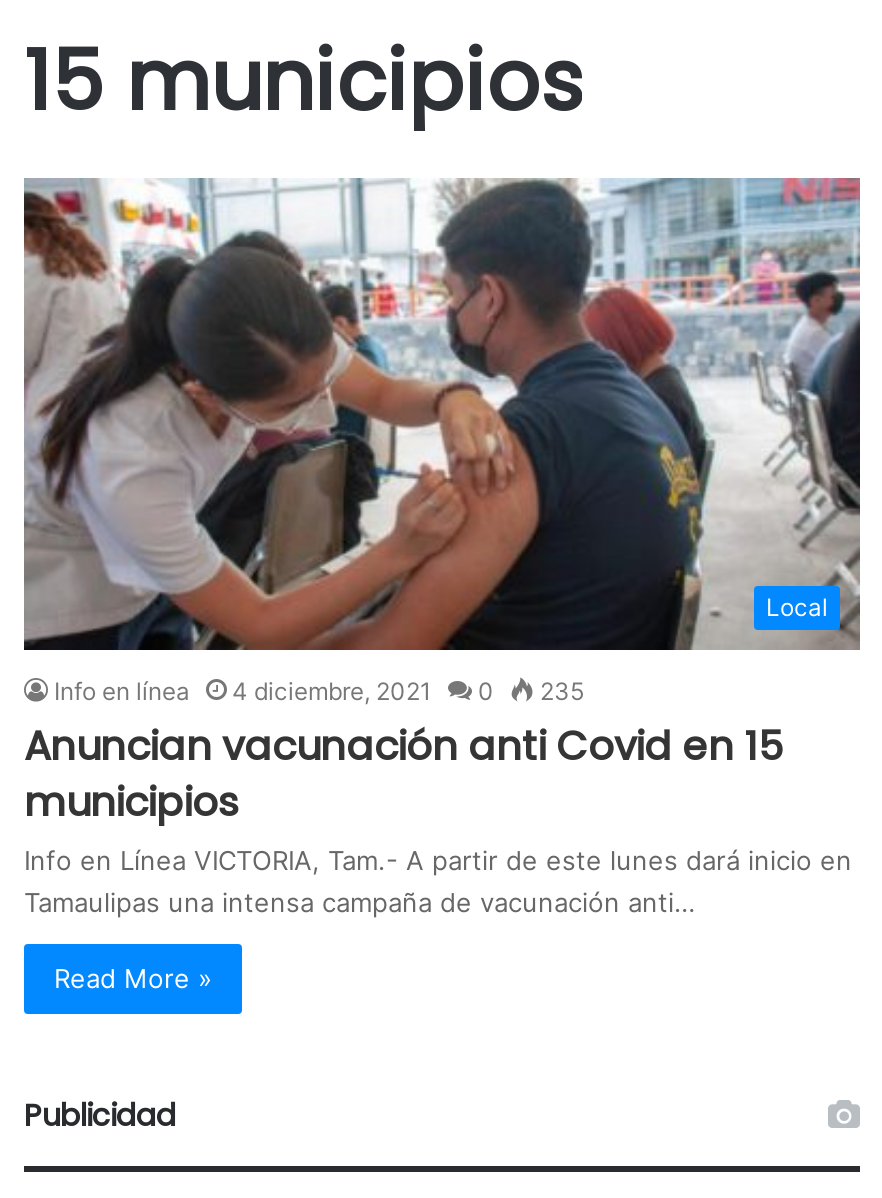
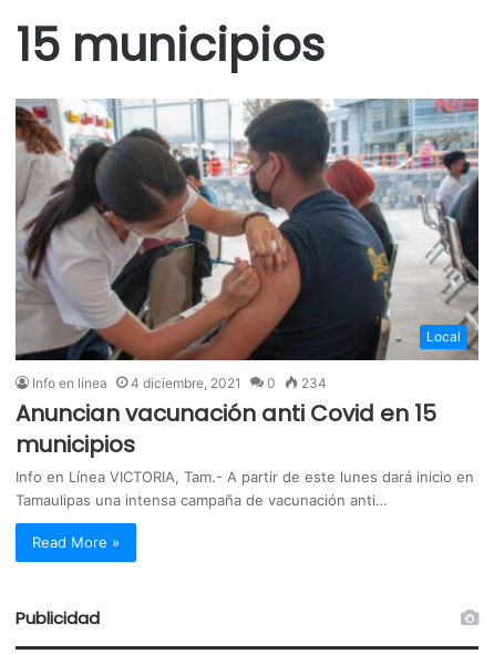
- Info en línea 4 diciembre, 2021 0 235
+ Info en línea 4 diciembre, 2021 0 234
